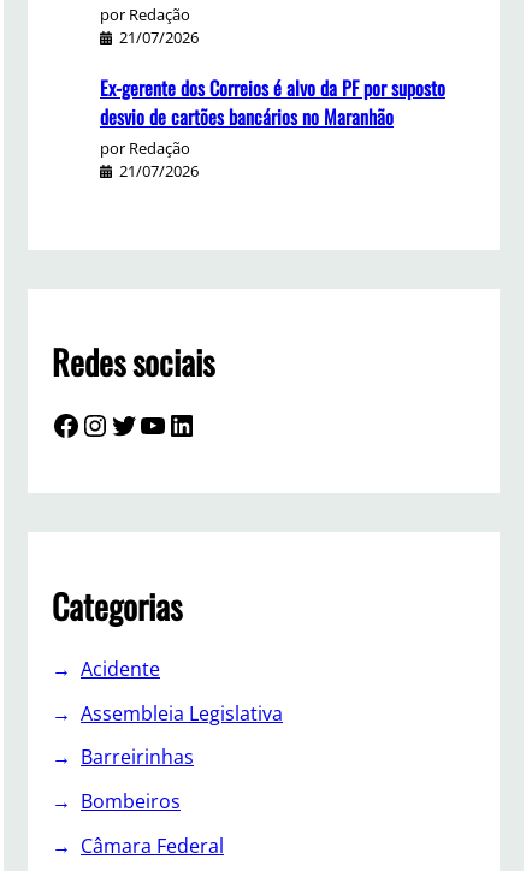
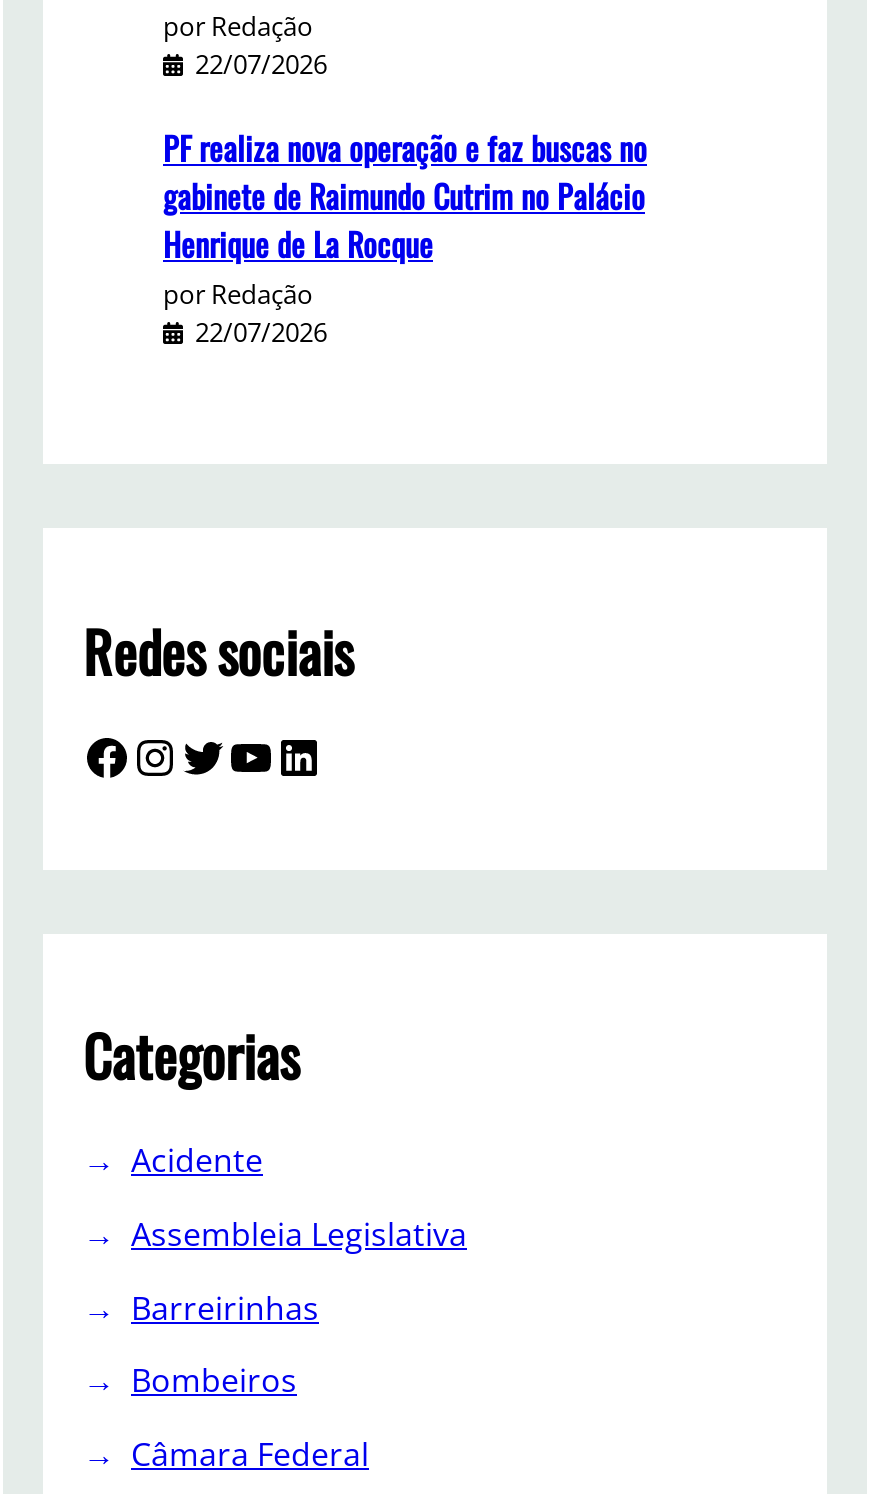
- 21/07/2026
+ 22/07/2026

- Ex-gerente dos Correios é alvo da PF por suposto
- desvio de cartões bancários no Maranhão
+ PF realiza nova operação e faz buscas no
+ gabinete de Raimundo Cutrim no Palácio
+ Henrique de La Rocque

- 21/07/2026
+ 22/07/2026
